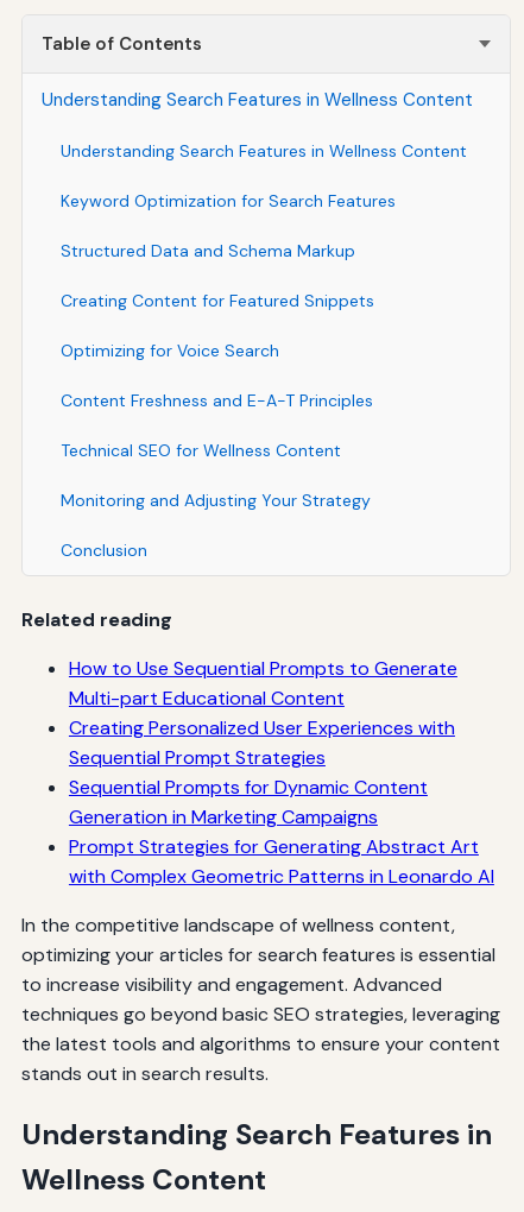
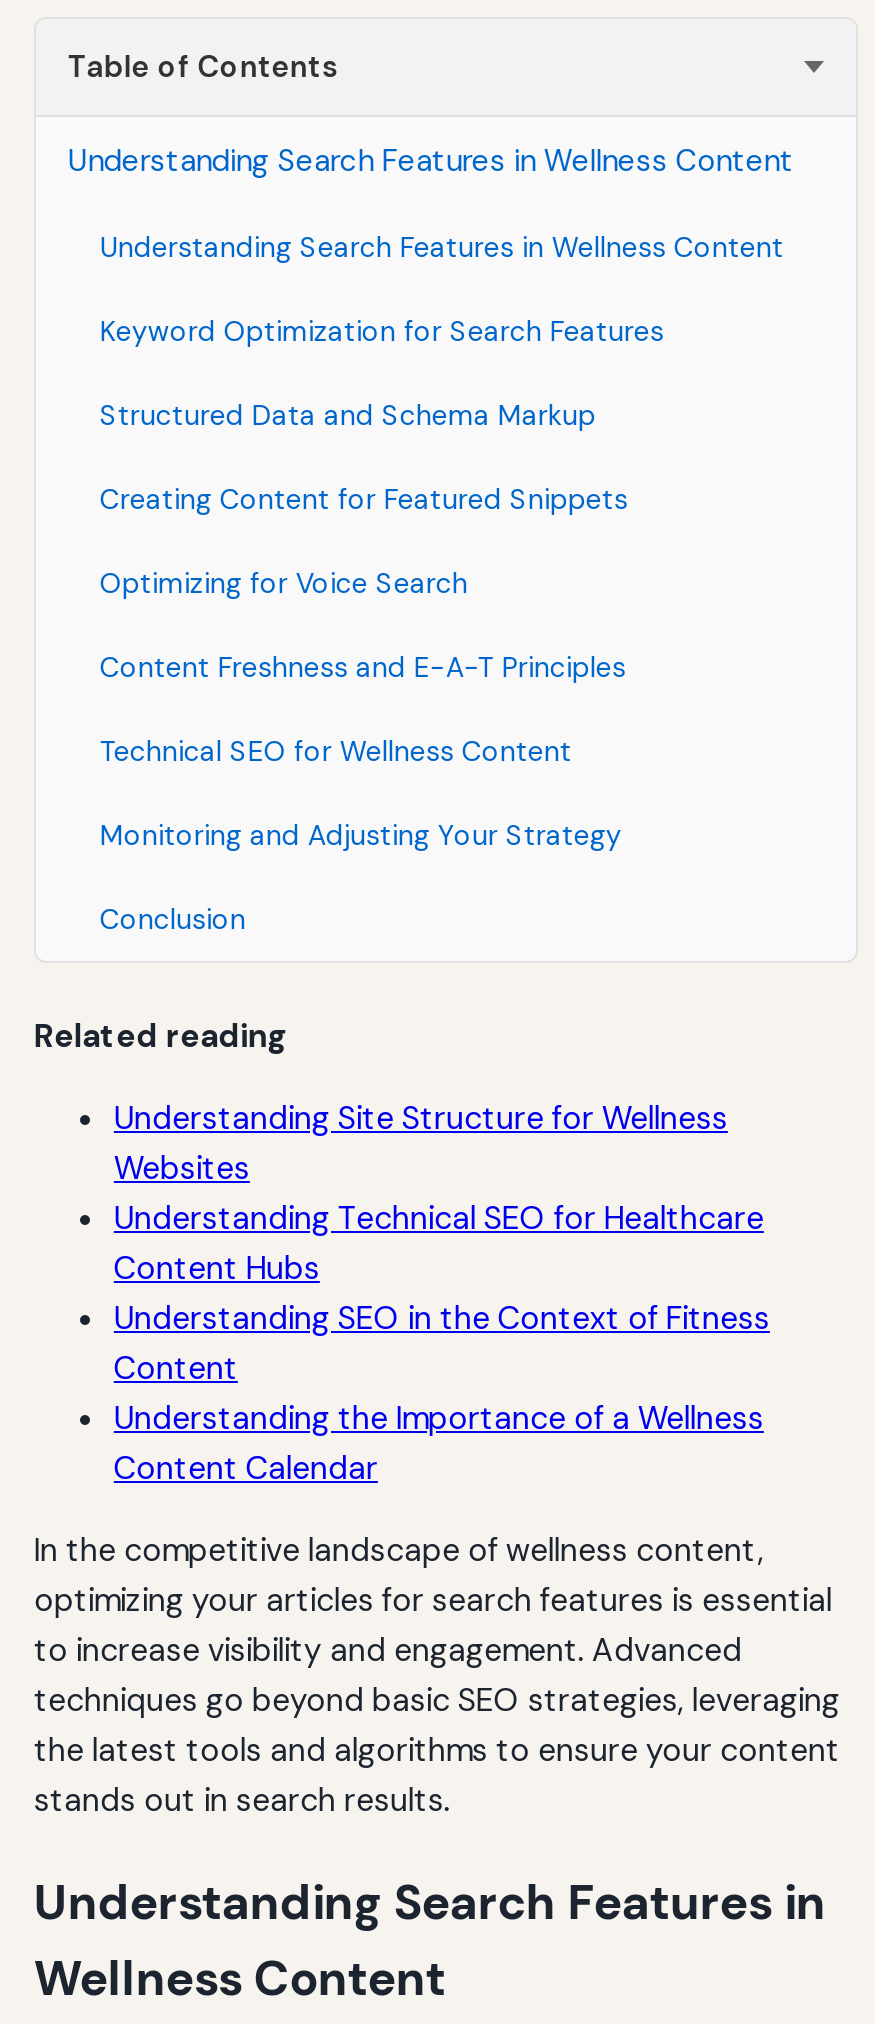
- How to Use Sequential Prompts to Generate
- Multi-part Educational Content
- Creating Personalized User Experiences with
- Sequential Prompt Strategies
- Sequential Prompts for Dynamic Content
- Generation in Marketing Campaigns
- Prompt Strategies for Generating Abstract Art
- with Complex Geometric Patterns in Leonardo AI
+ Understanding Site Structure for Wellness
+ Websites
+ Understanding Technical SEO for Healthcare
+ Content Hubs
+ Understanding SEO in the Context of Fitness
+ Content
+ Understanding the Importance of a Wellness
+ Content Calendar
